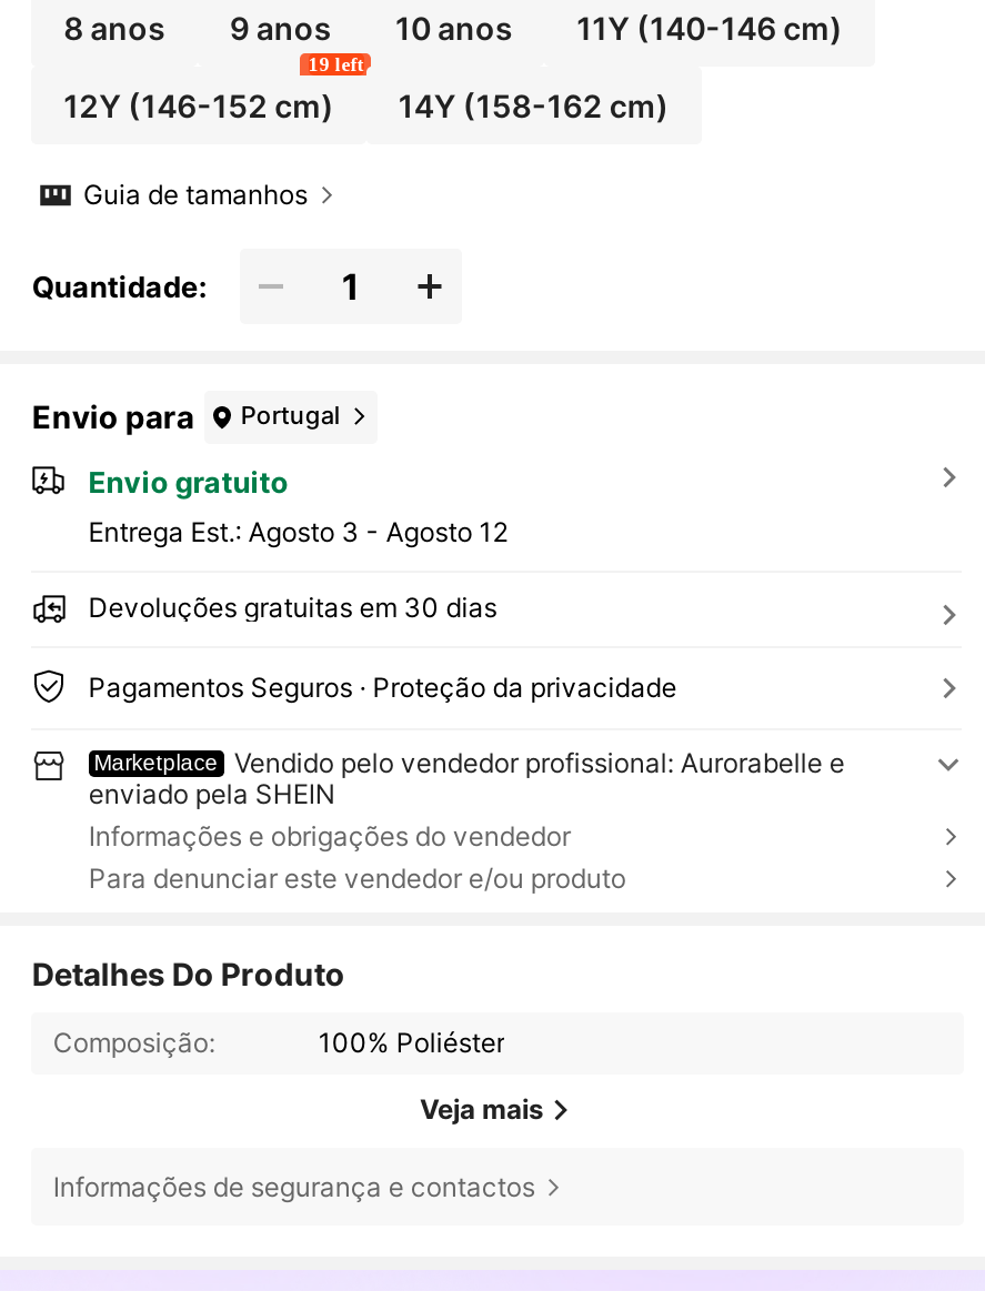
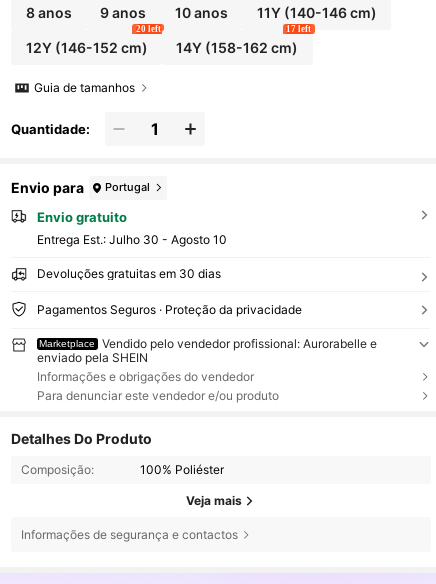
- 19 left
+ 20 left

+ 17 left

- Entrega Est.: Agosto 3 - Agosto 12
+ Entrega Est.: Julho 30 - Agosto 10
